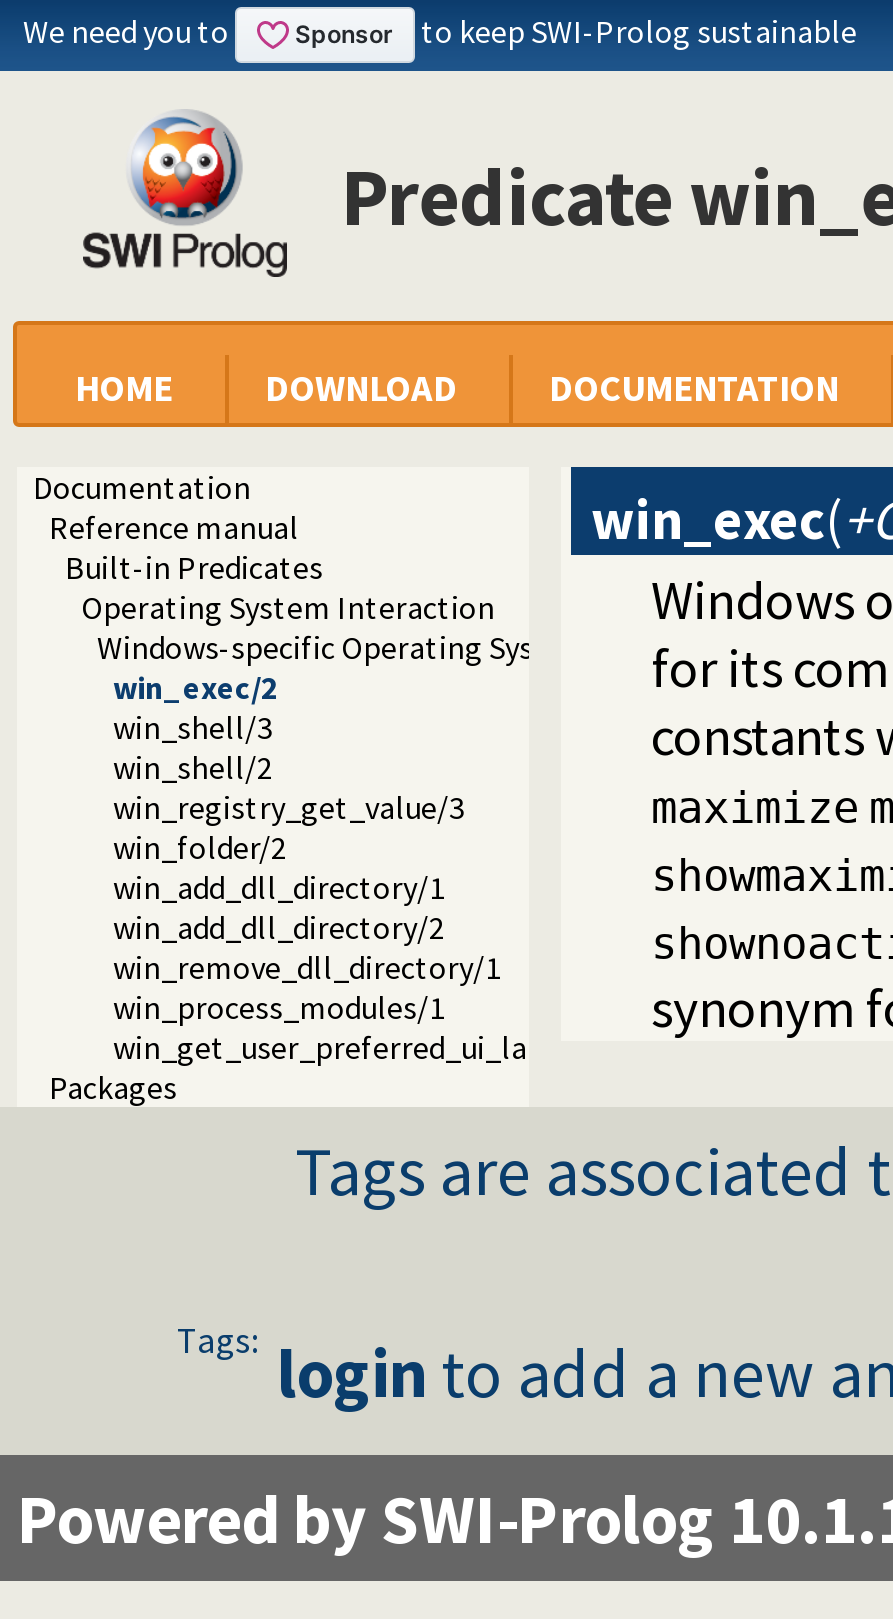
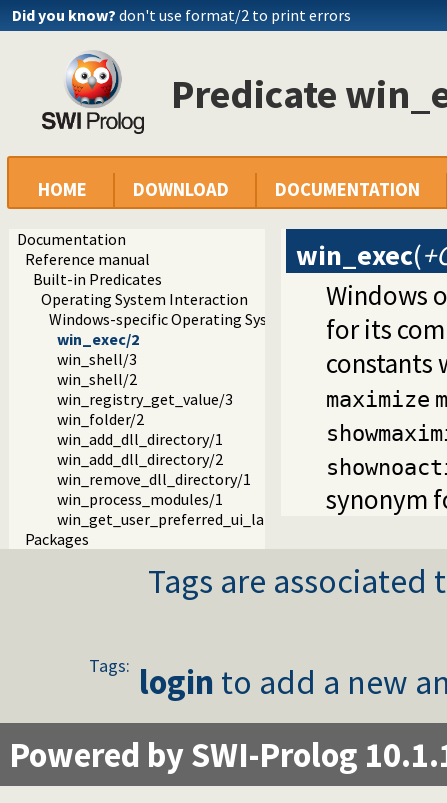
- We need you to
- to keep SWI-Prolog sustainable
+ Did you know? don't use format/2 to print errors
